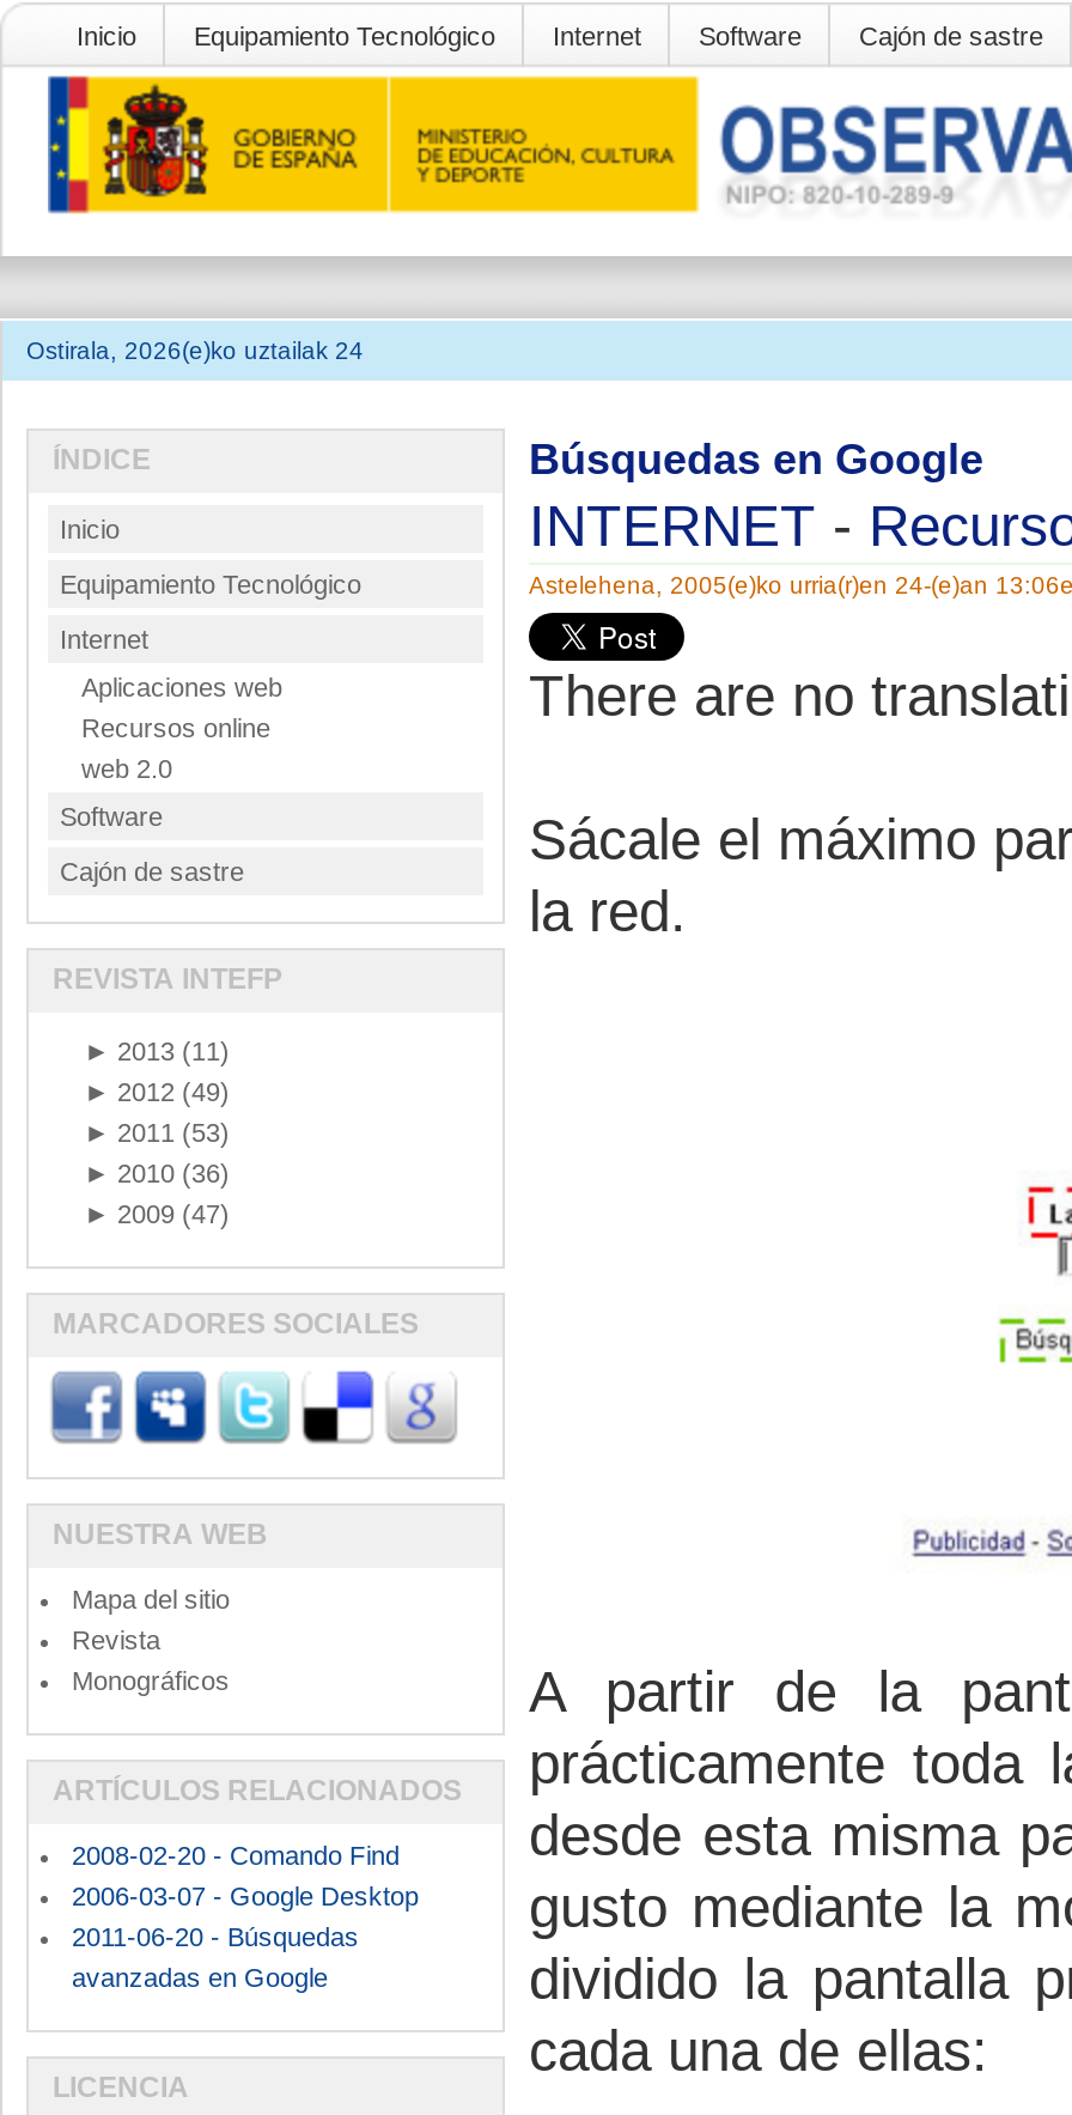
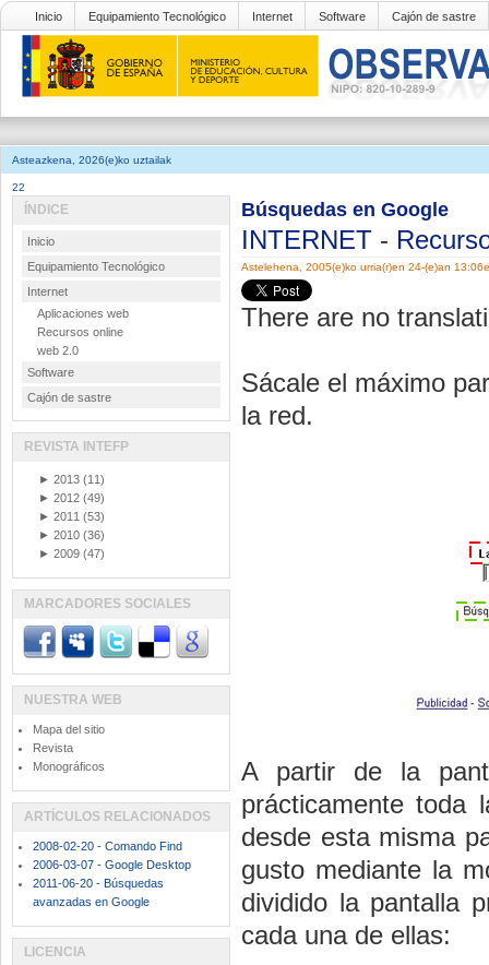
- Ostirala, 2026(e)ko uztailak 24
+ Asteazkena, 2026(e)ko uztailak
+ 22
